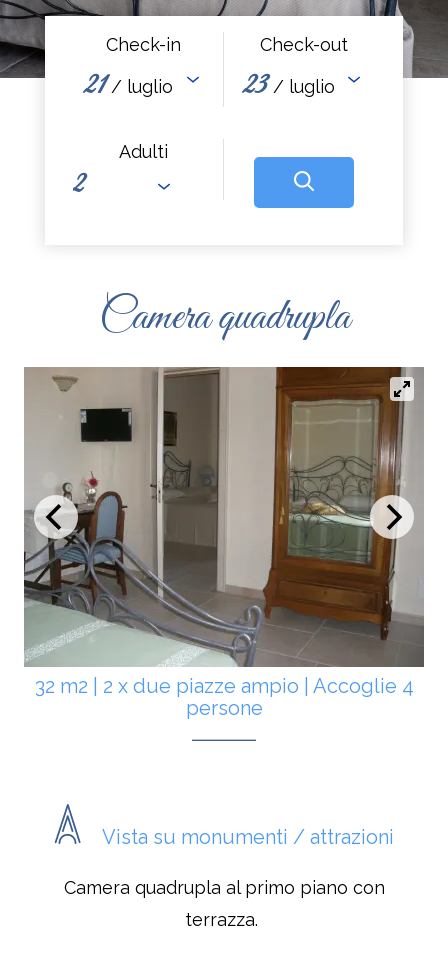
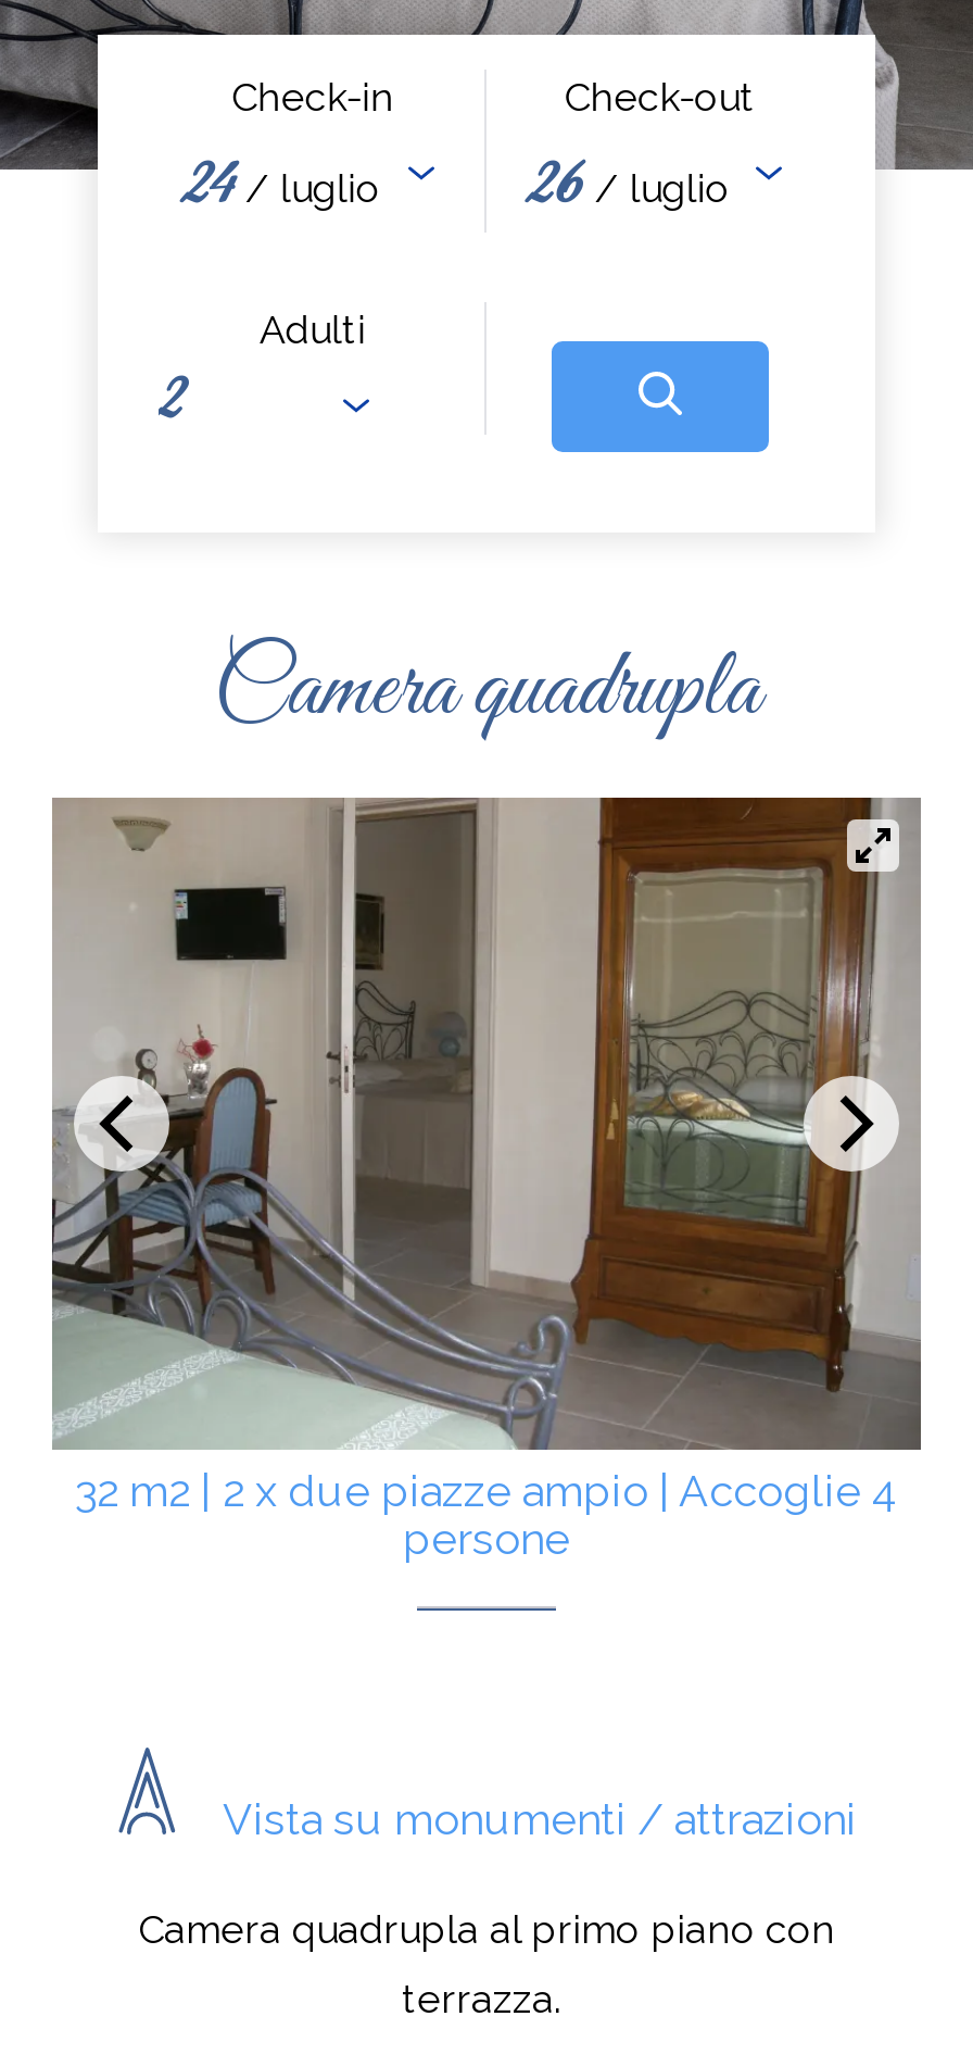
- 21 / luglio
+ 24 / luglio

- 23 / luglio
+ 26 / luglio
